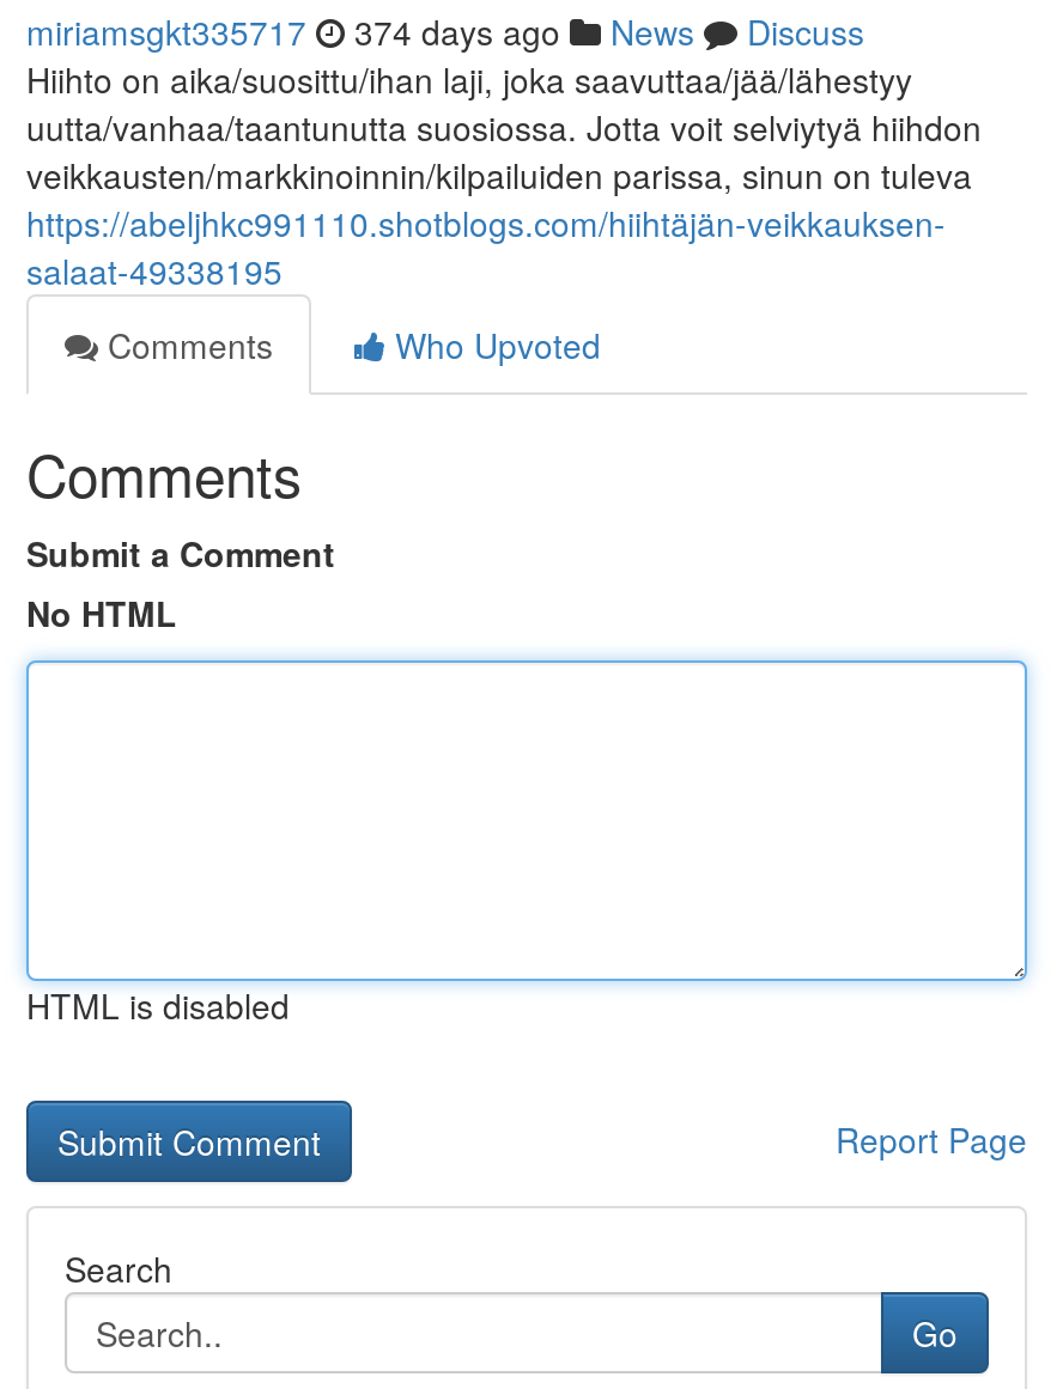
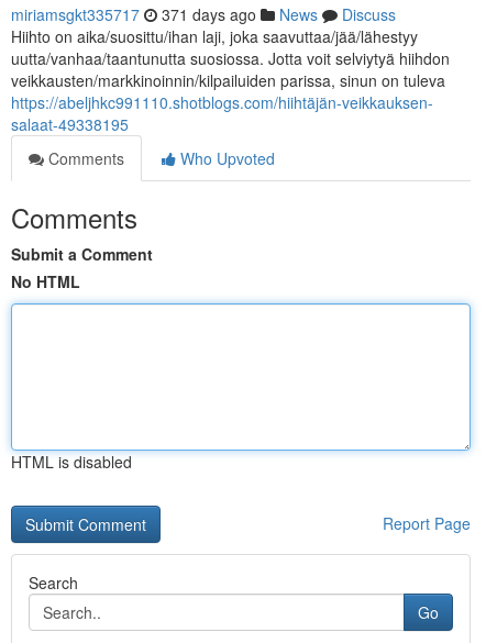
- miriamsgkt335717 374 days ago News Discuss
+ miriamsgkt335717 371 days ago News Discuss
